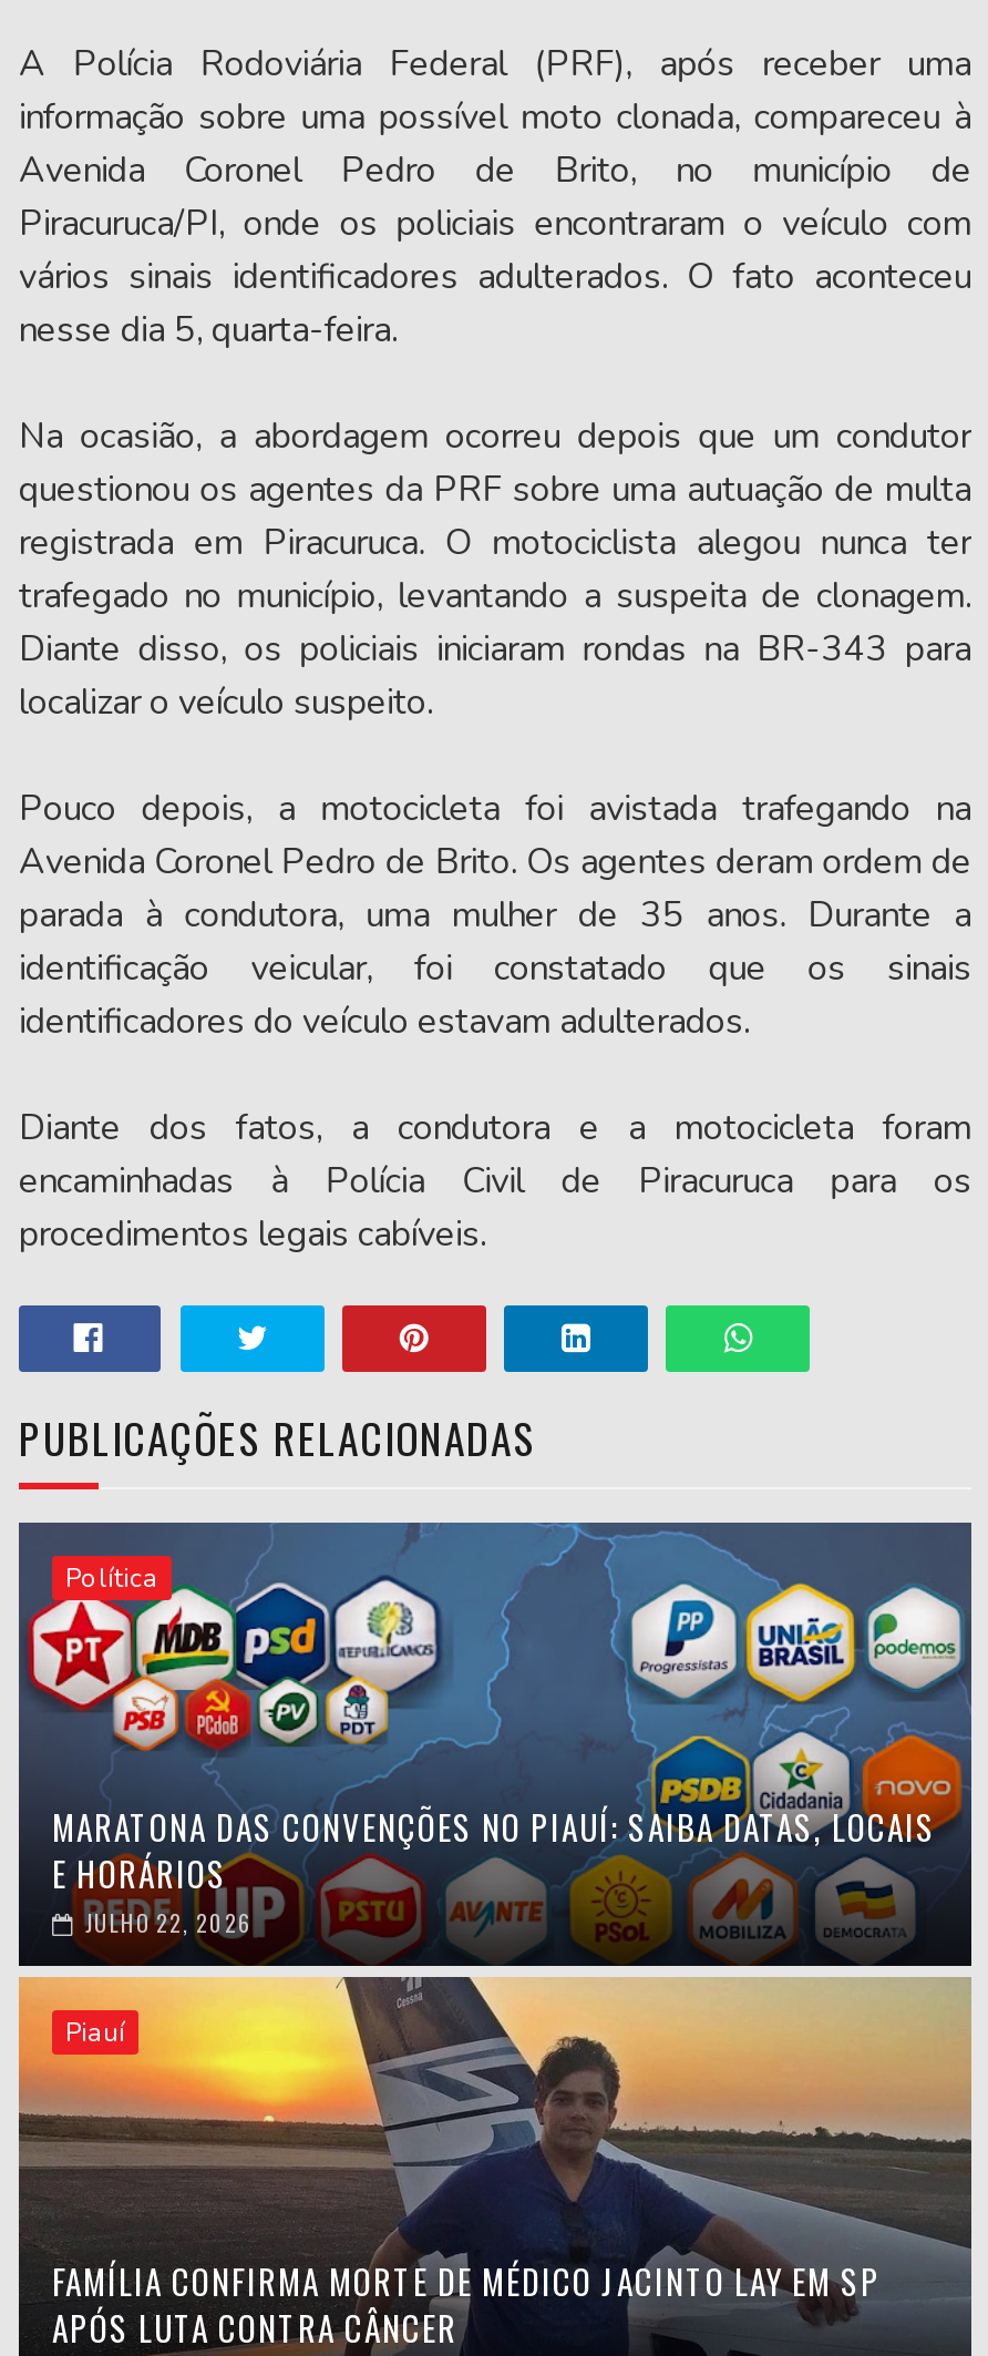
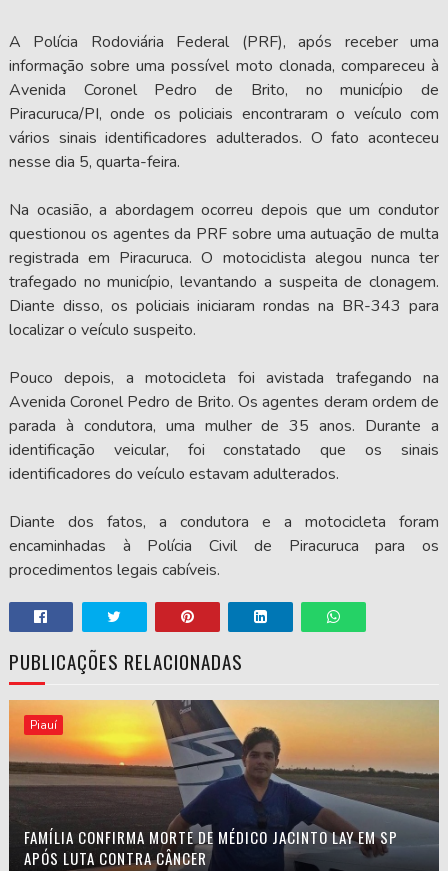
- [image]
- Política

- MARATONA DAS CONVENÇÕES NO PIAUÍ: SAIBA DATAS, LOCAIS
- E HORÁRIOS
- JULHO 22, 2026
